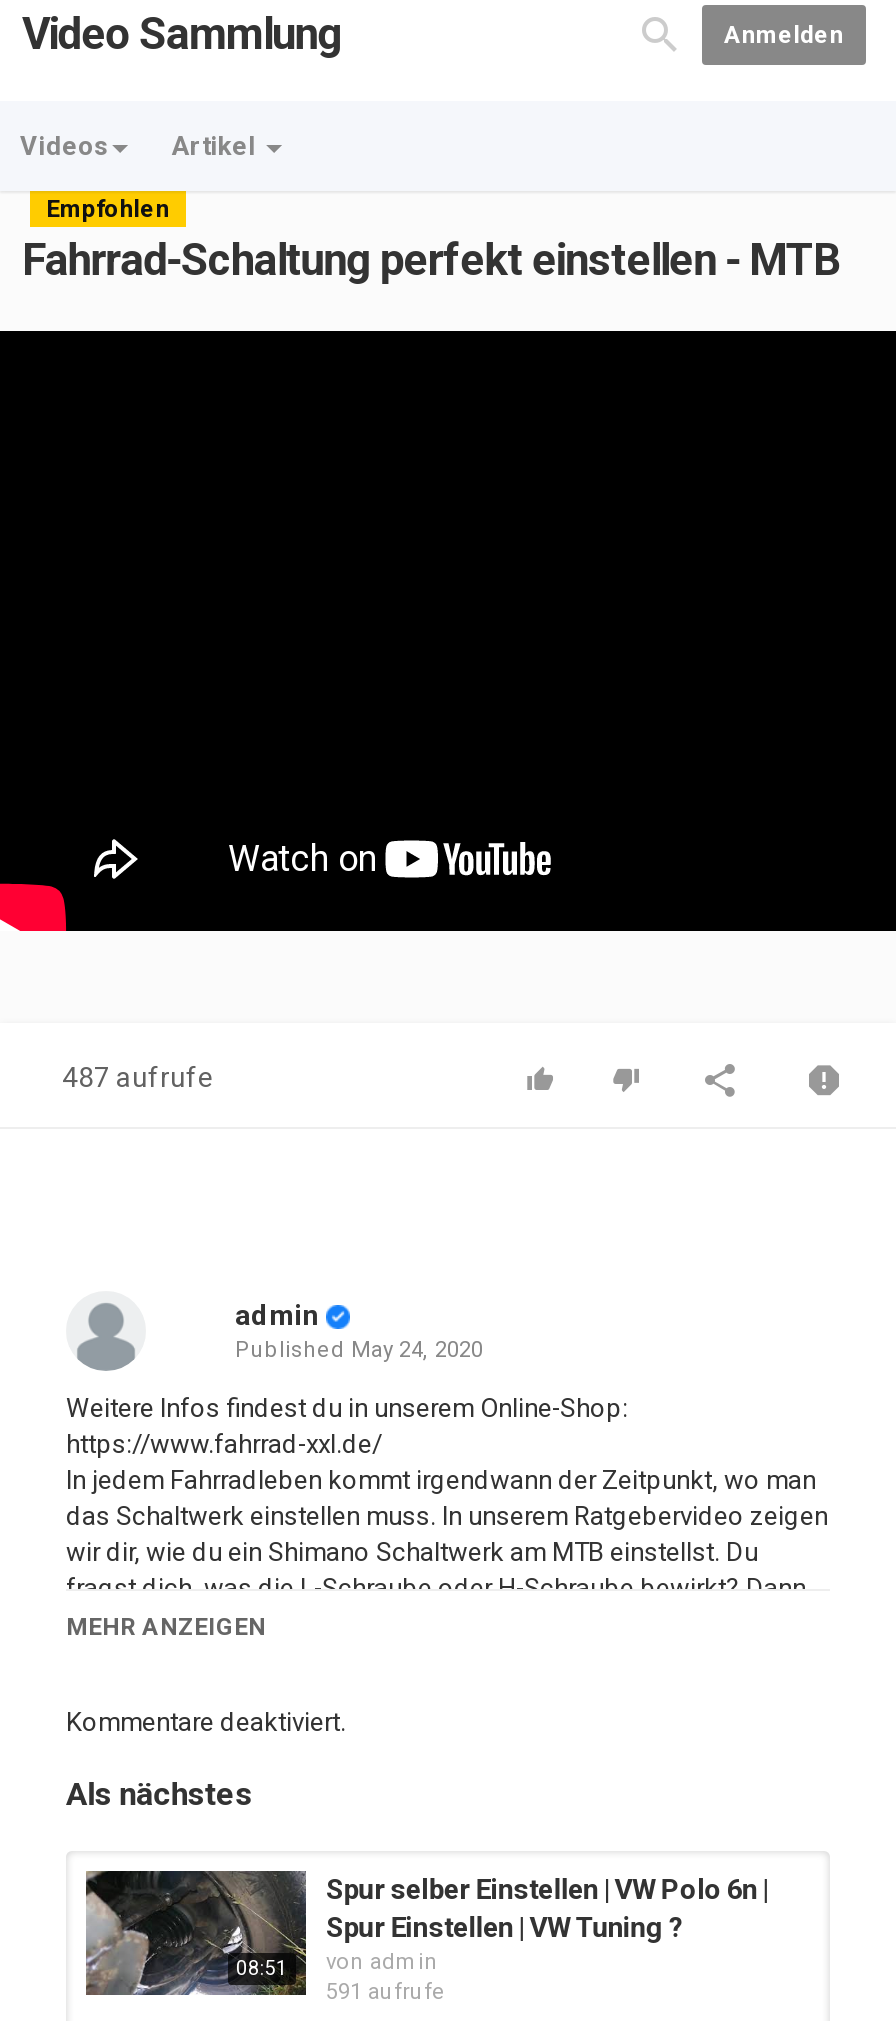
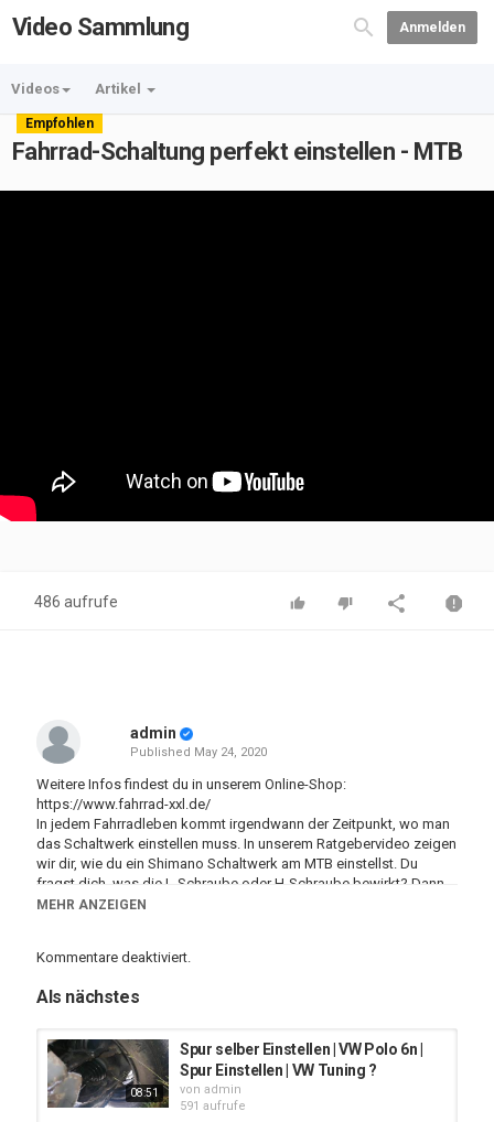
- 487 aufrufe
+ 486 aufrufe
